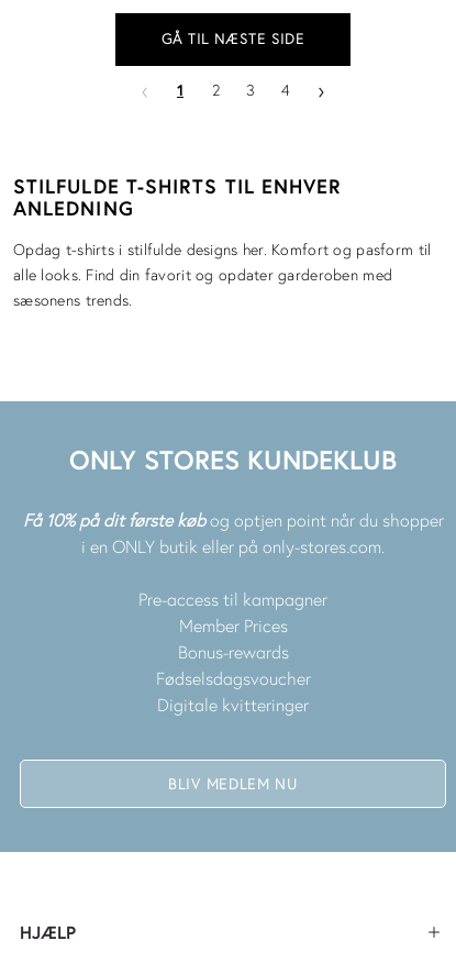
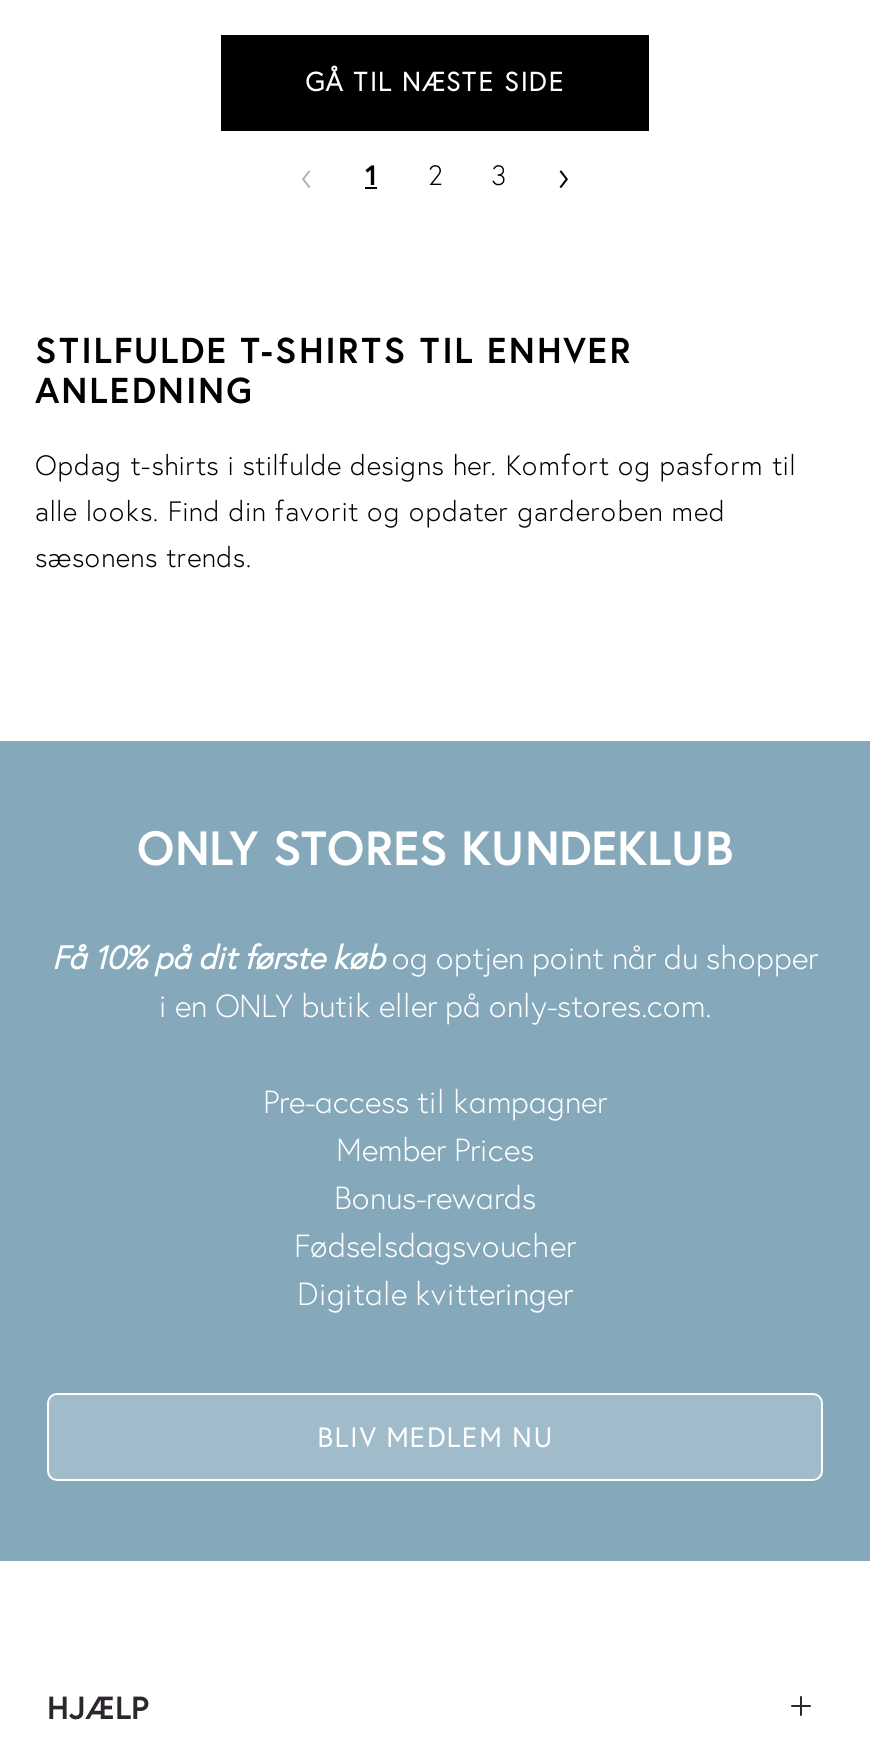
- 4
